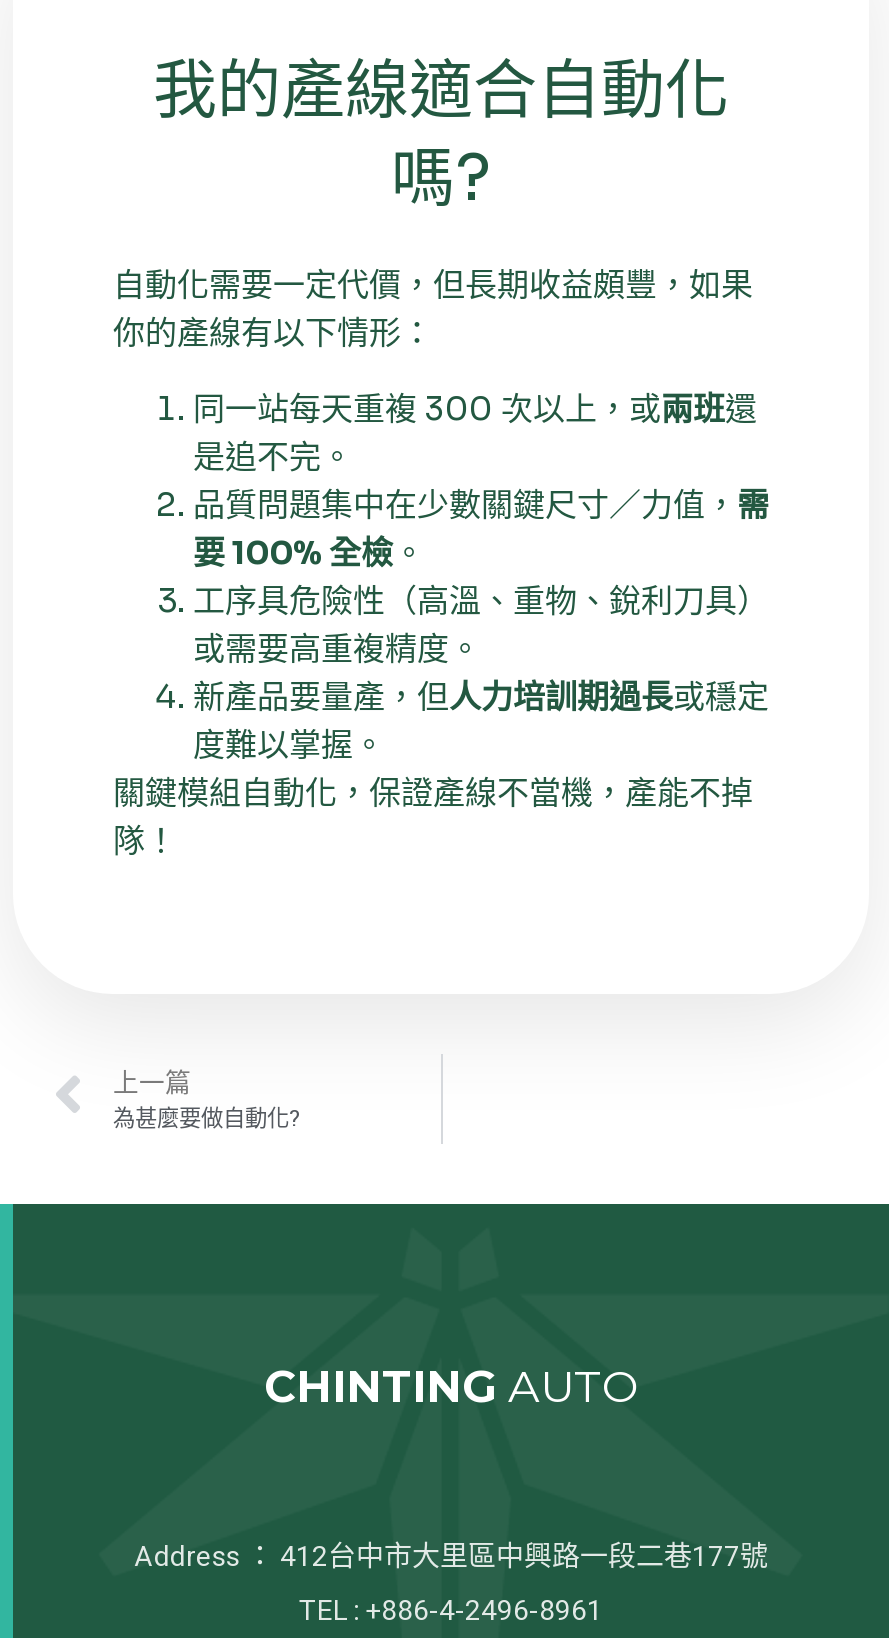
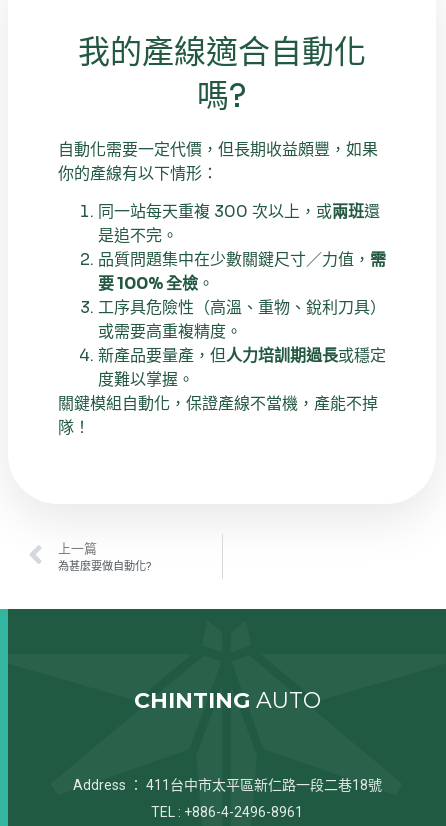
- Address ： 412台中市大里區中興路一段二巷177號
+ Address ： 411台中市太平區新仁路一段二巷18號
